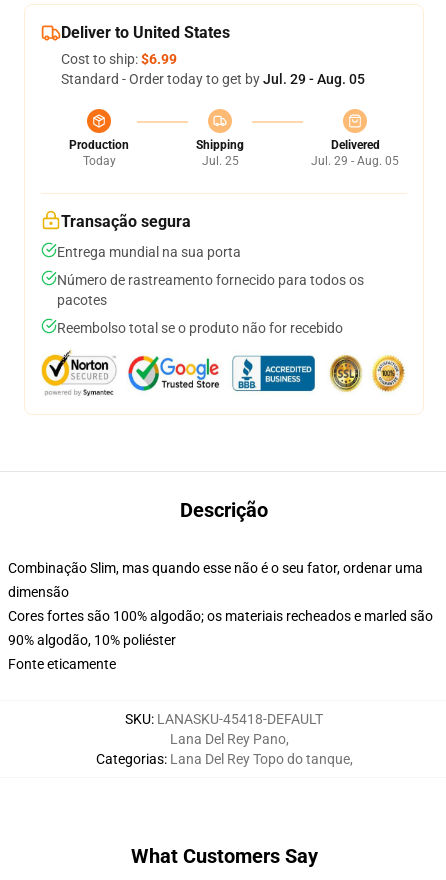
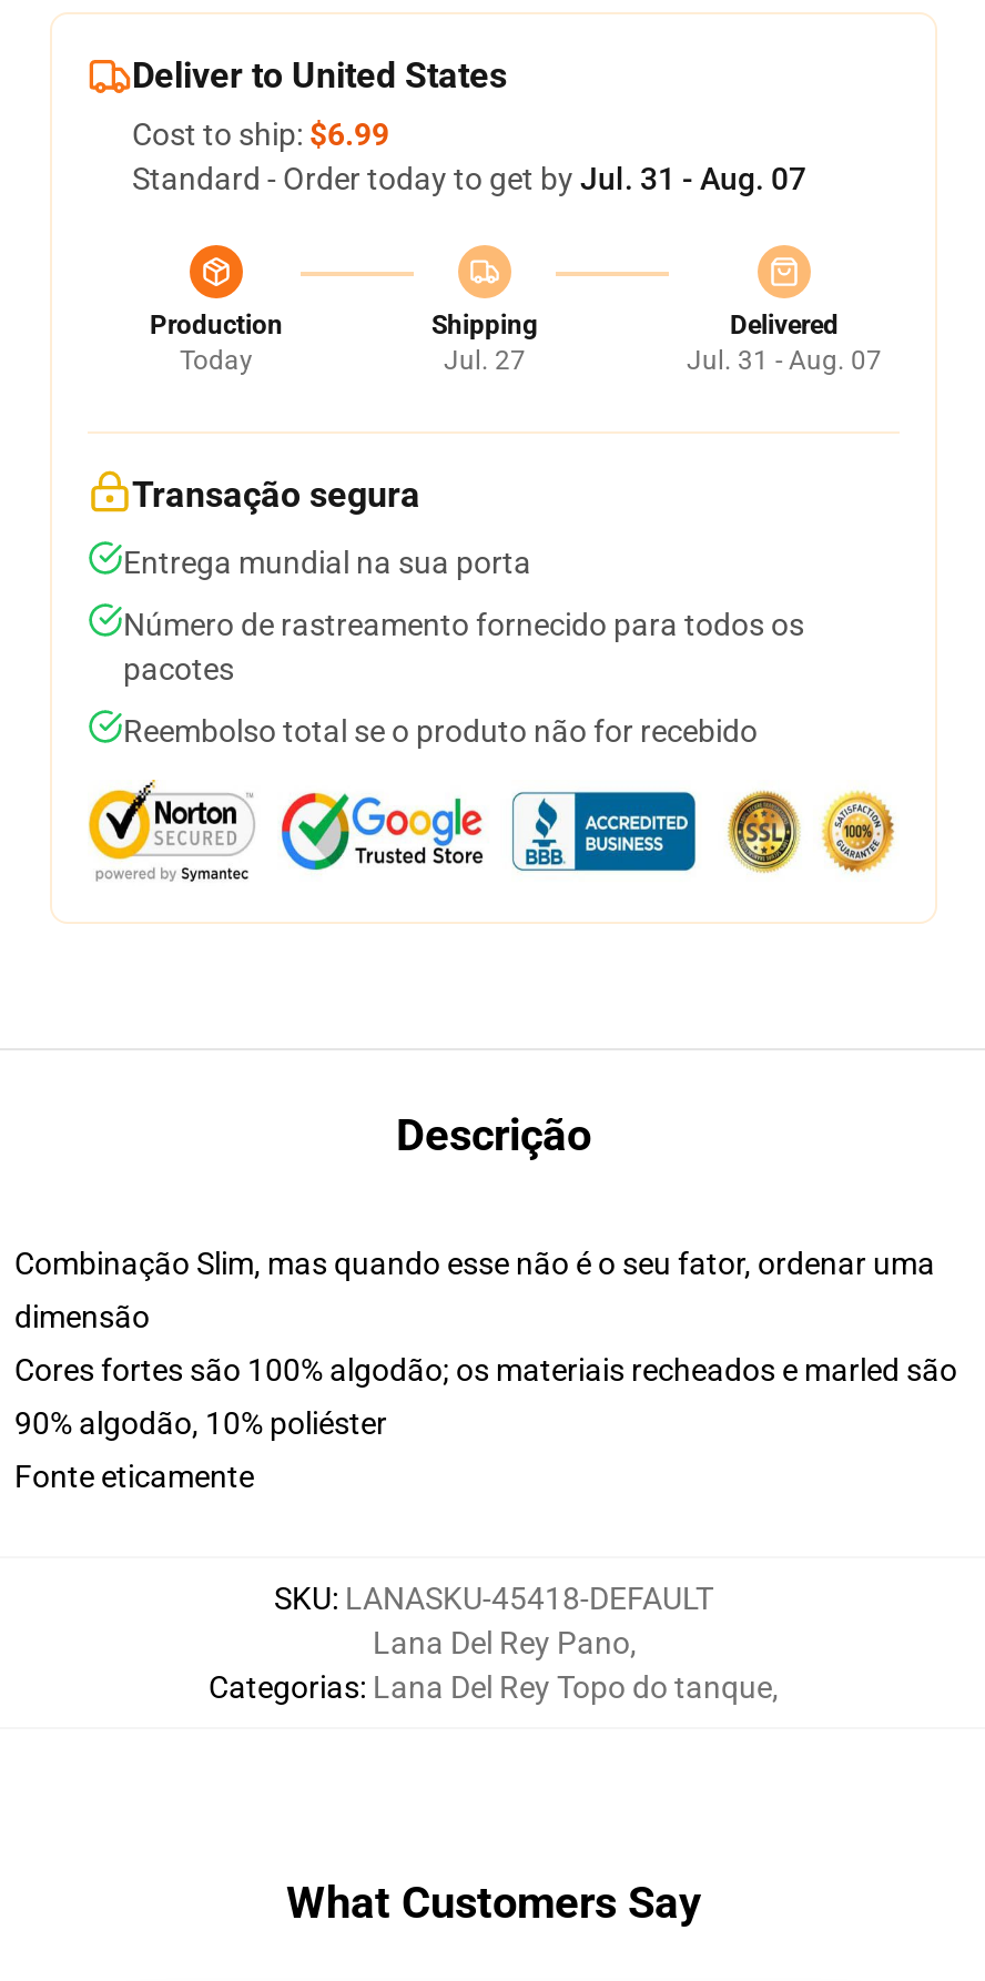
- Standard - Order today to get by Jul. 29 - Aug. 05
+ Standard - Order today to get by Jul. 31 - Aug. 07

- Jul. 25
+ Jul. 27

- Jul. 29 - Aug. 05
+ Jul. 31 - Aug. 07
